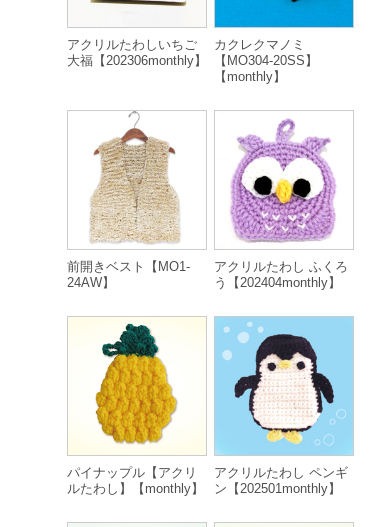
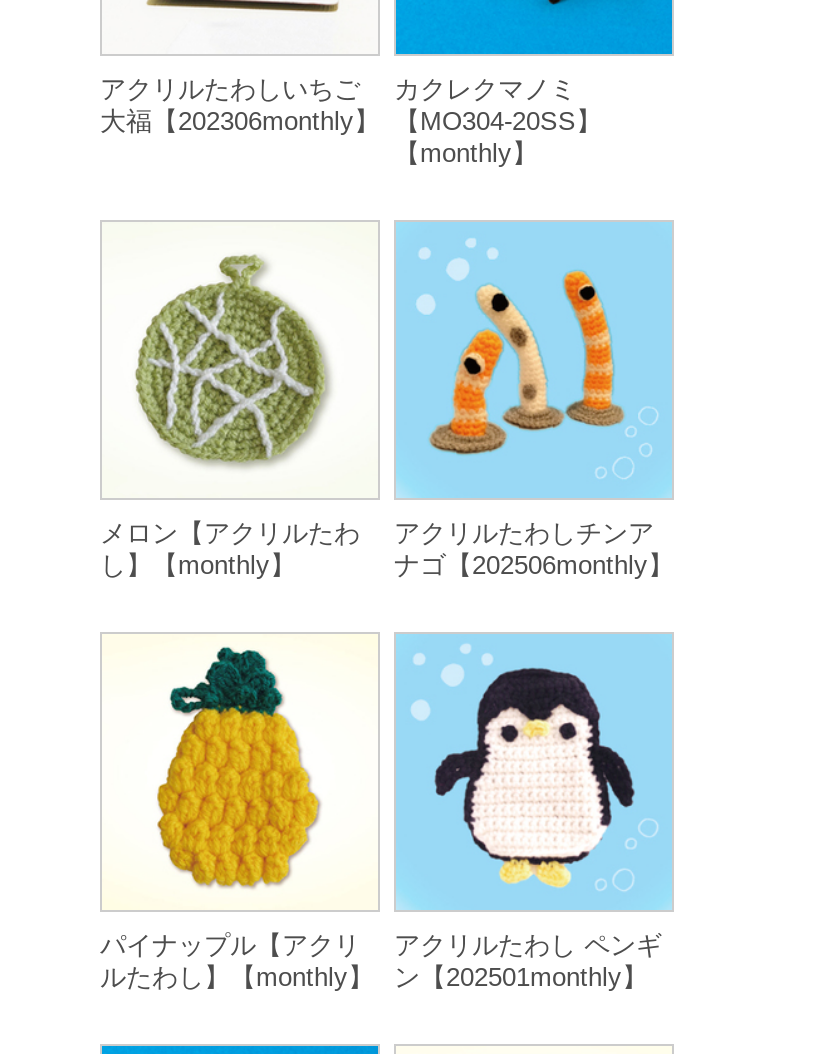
- [image]
- アクリルたわし ふくろ
- う【202404monthly】
+ [image]
+ アクリルたわしチンア
+ ナゴ【202506monthly】

- [image]
- 前開きベスト【MO1-
- 24AW】
+ [image]
+ メロン【アクリルたわ
+ し】【monthly】
